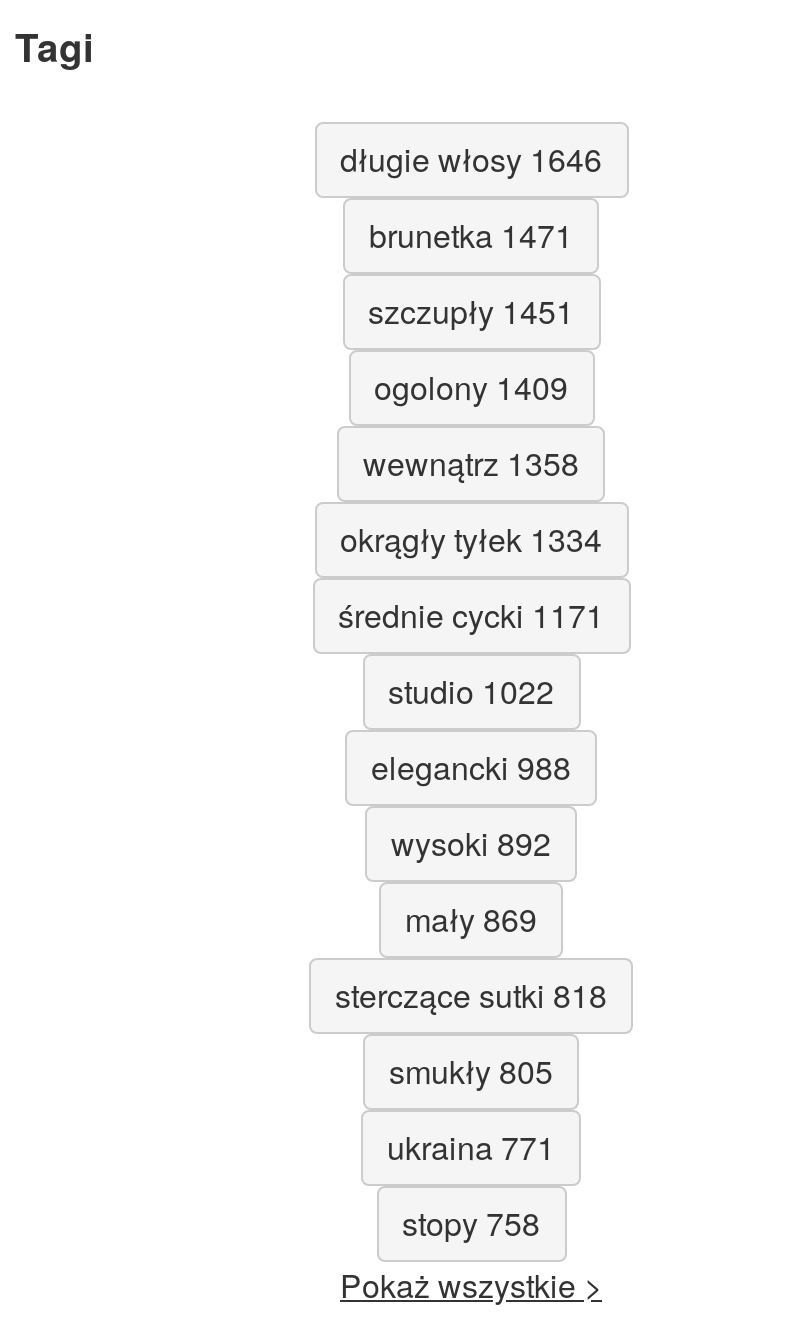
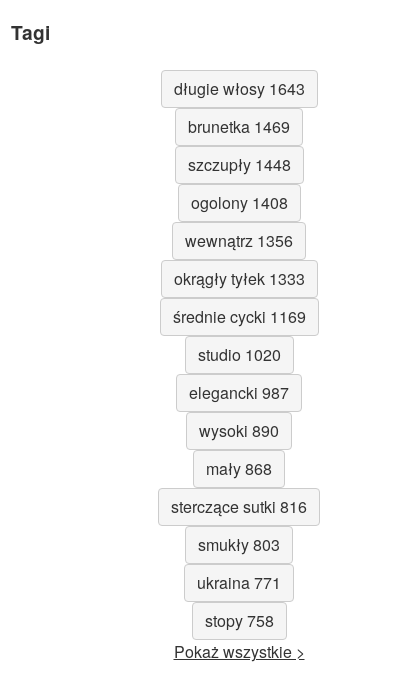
- długie włosy 1646
+ długie włosy 1643

- brunetka 1471
+ brunetka 1469

- szczupły 1451
+ szczupły 1448

- ogolony 1409
+ ogolony 1408

- wewnątrz 1358
+ wewnątrz 1356

- okrągły tyłek 1334
+ okrągły tyłek 1333

- średnie cycki 1171
+ średnie cycki 1169

- studio 1022
+ studio 1020

- elegancki 988
+ elegancki 987

- wysoki 892
+ wysoki 890

- mały 869
+ mały 868

- sterczące sutki 818
+ sterczące sutki 816

- smukły 805
+ smukły 803
